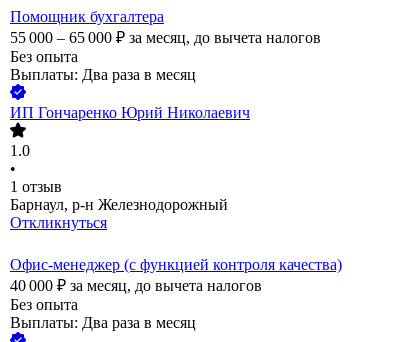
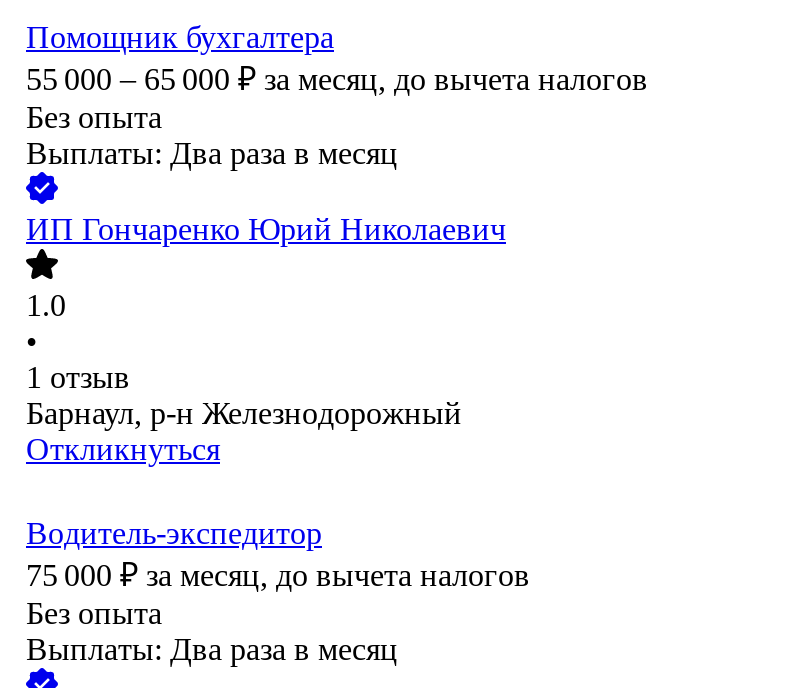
- Офис-менеджер (с функцией контроля качества)
- 40 000 ₽ за месяц, до вычета налогов
+ Водитель-экспедитор
+ 75 000 ₽ за месяц, до вычета налогов
